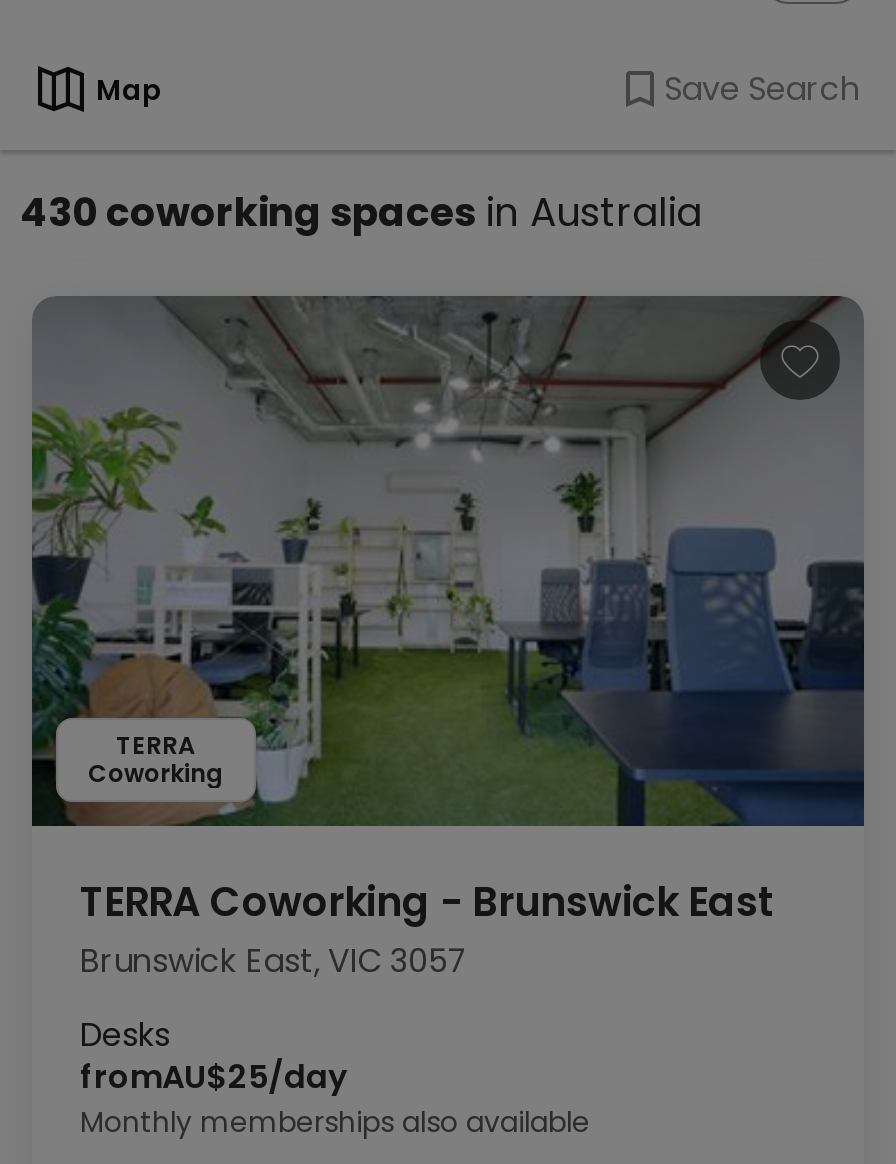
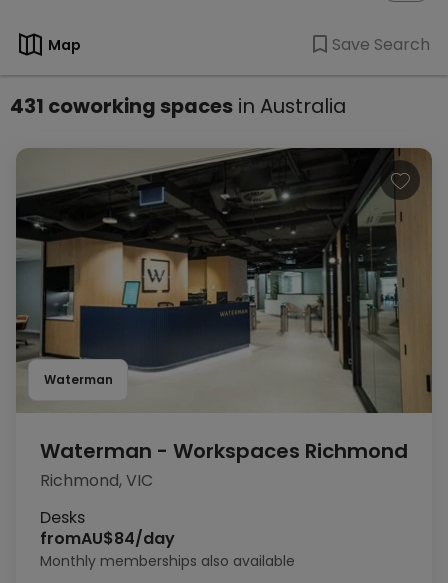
- 430 coworking spaces in Australia
+ 431 coworking spaces in Australia

- [image]
- TERRA
- Coworking
+ [image]
+ Waterman

- TERRA Coworking - Brunswick East
- Brunswick East, VIC 3057
+ Waterman - Workspaces Richmond
+ Richmond, VIC

- fromAU$25/day
+ fromAU$84/day
